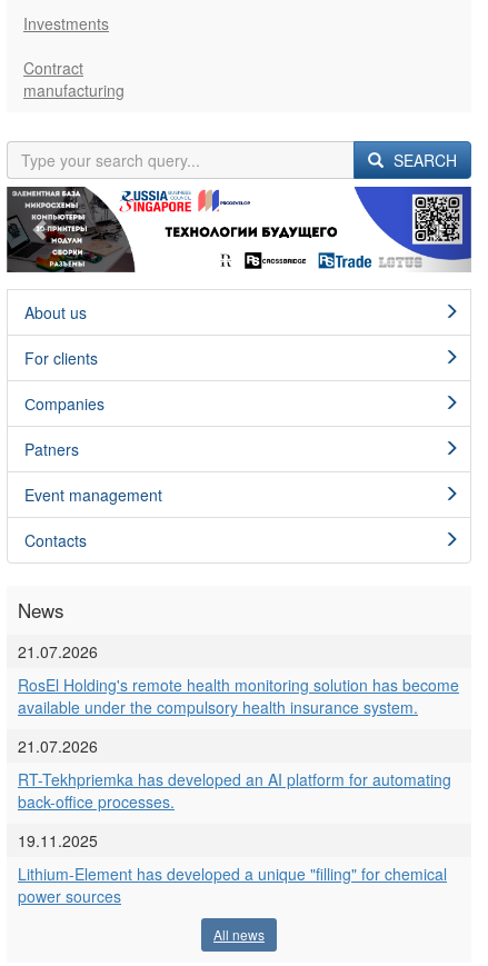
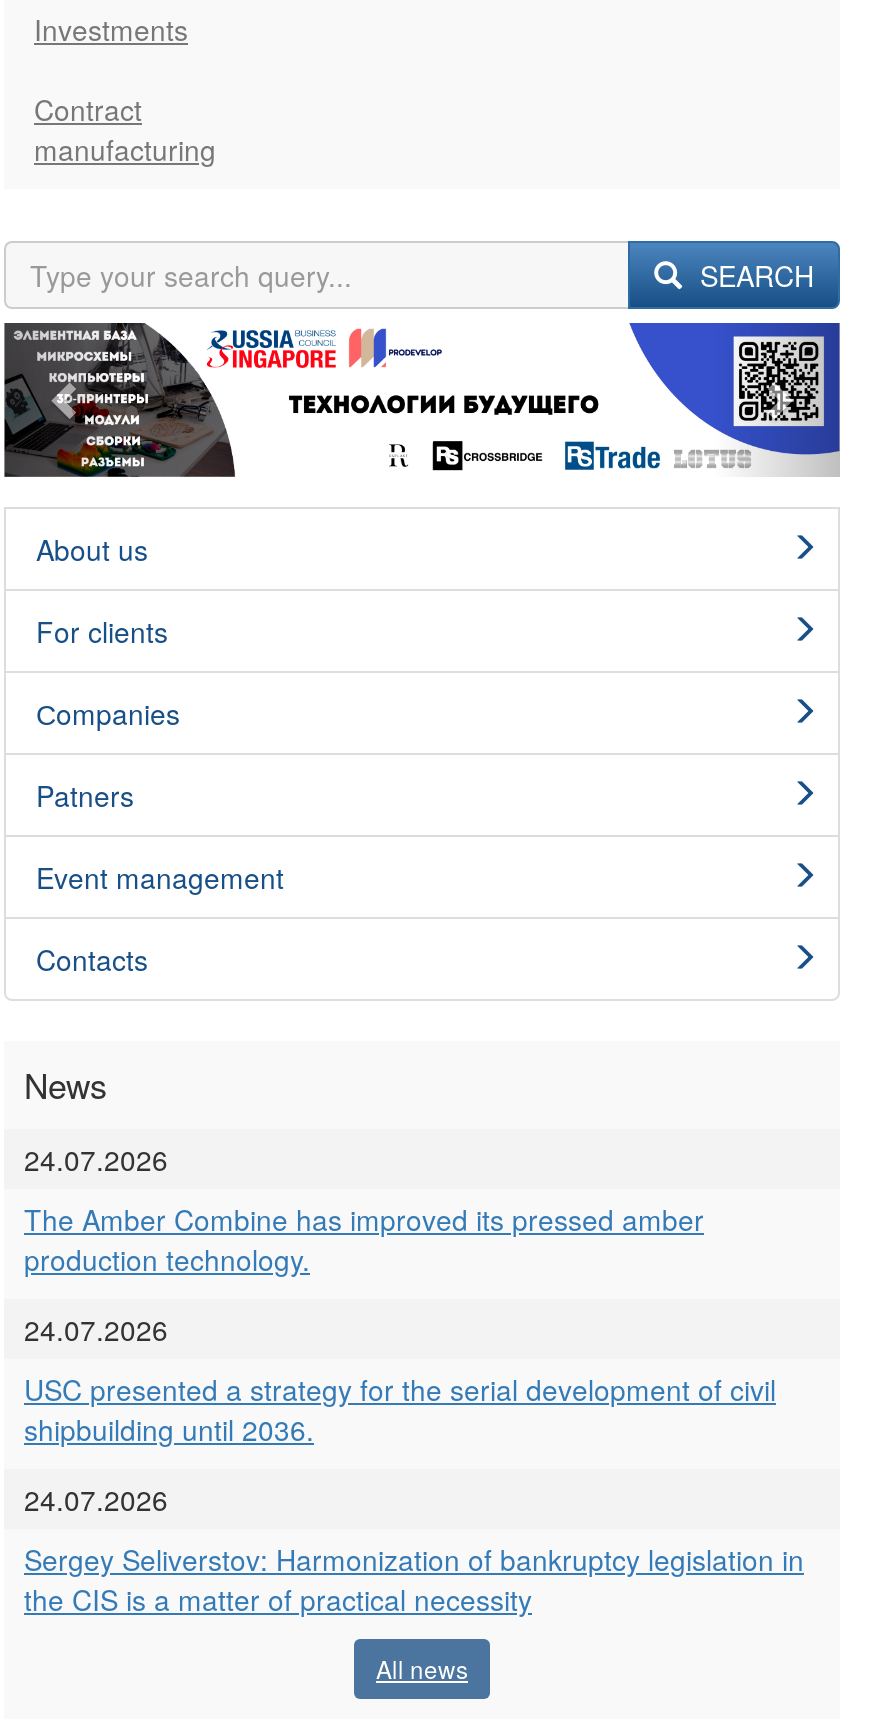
- 21.07.2026
+ 24.07.2026

- RosEl Holding's remote health monitoring solution has become
- available under the compulsory health insurance system.
+ The Amber Combine has improved its pressed amber
+ production technology.

- 21.07.2026
+ 24.07.2026

- RT-Tekhpriemka has developed an AI platform for automating
- back-office processes.
+ USC presented a strategy for the serial development of civil
+ shipbuilding until 2036.

- 19.11.2025
+ 24.07.2026

- Lithium-Element has developed a unique "filling" for chemical
- power sources
+ Sergey Seliverstov: Harmonization of bankruptcy legislation in
+ the CIS is a matter of practical necessity
